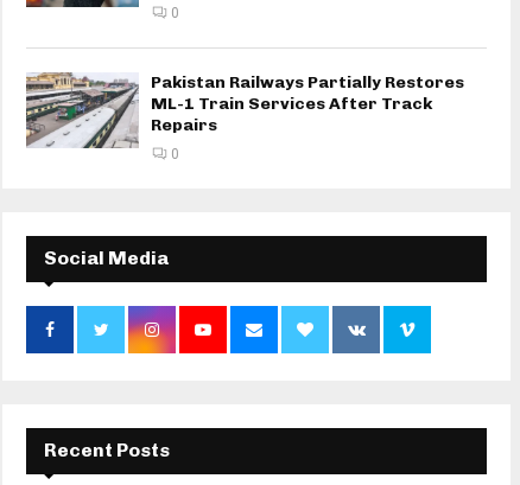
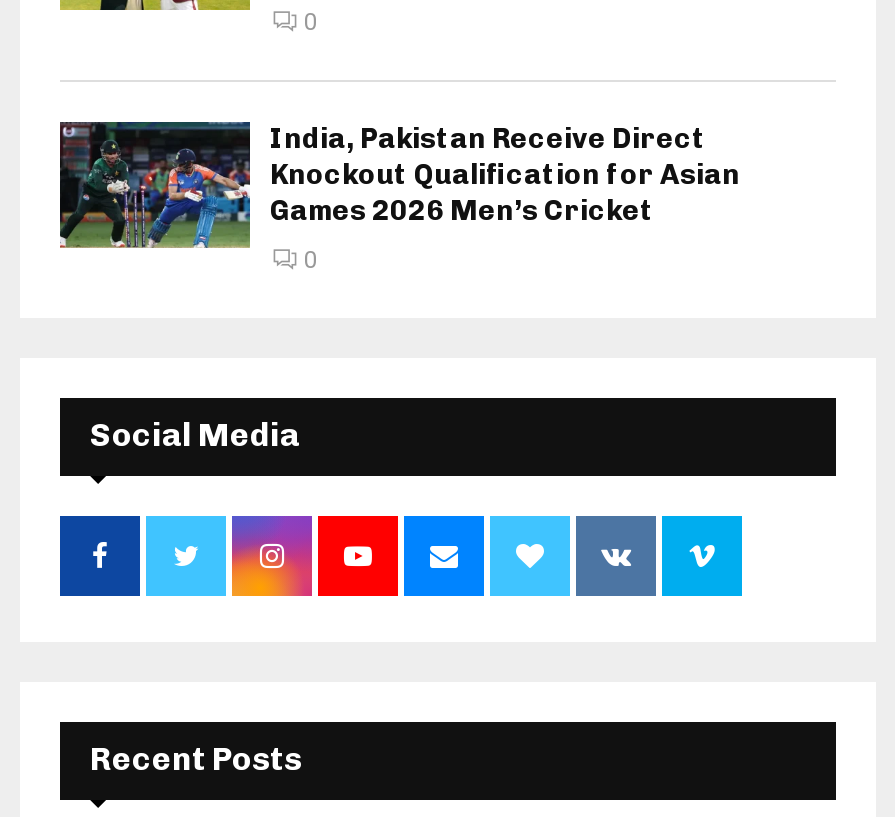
- [image]
- Pakistan Railways Partially Restores
- ML-1 Train Services After Track
- Repairs
+ [image]
+ India, Pakistan Receive Direct
+ Knockout Qualification for Asian
+ Games 2026 Men’s Cricket
